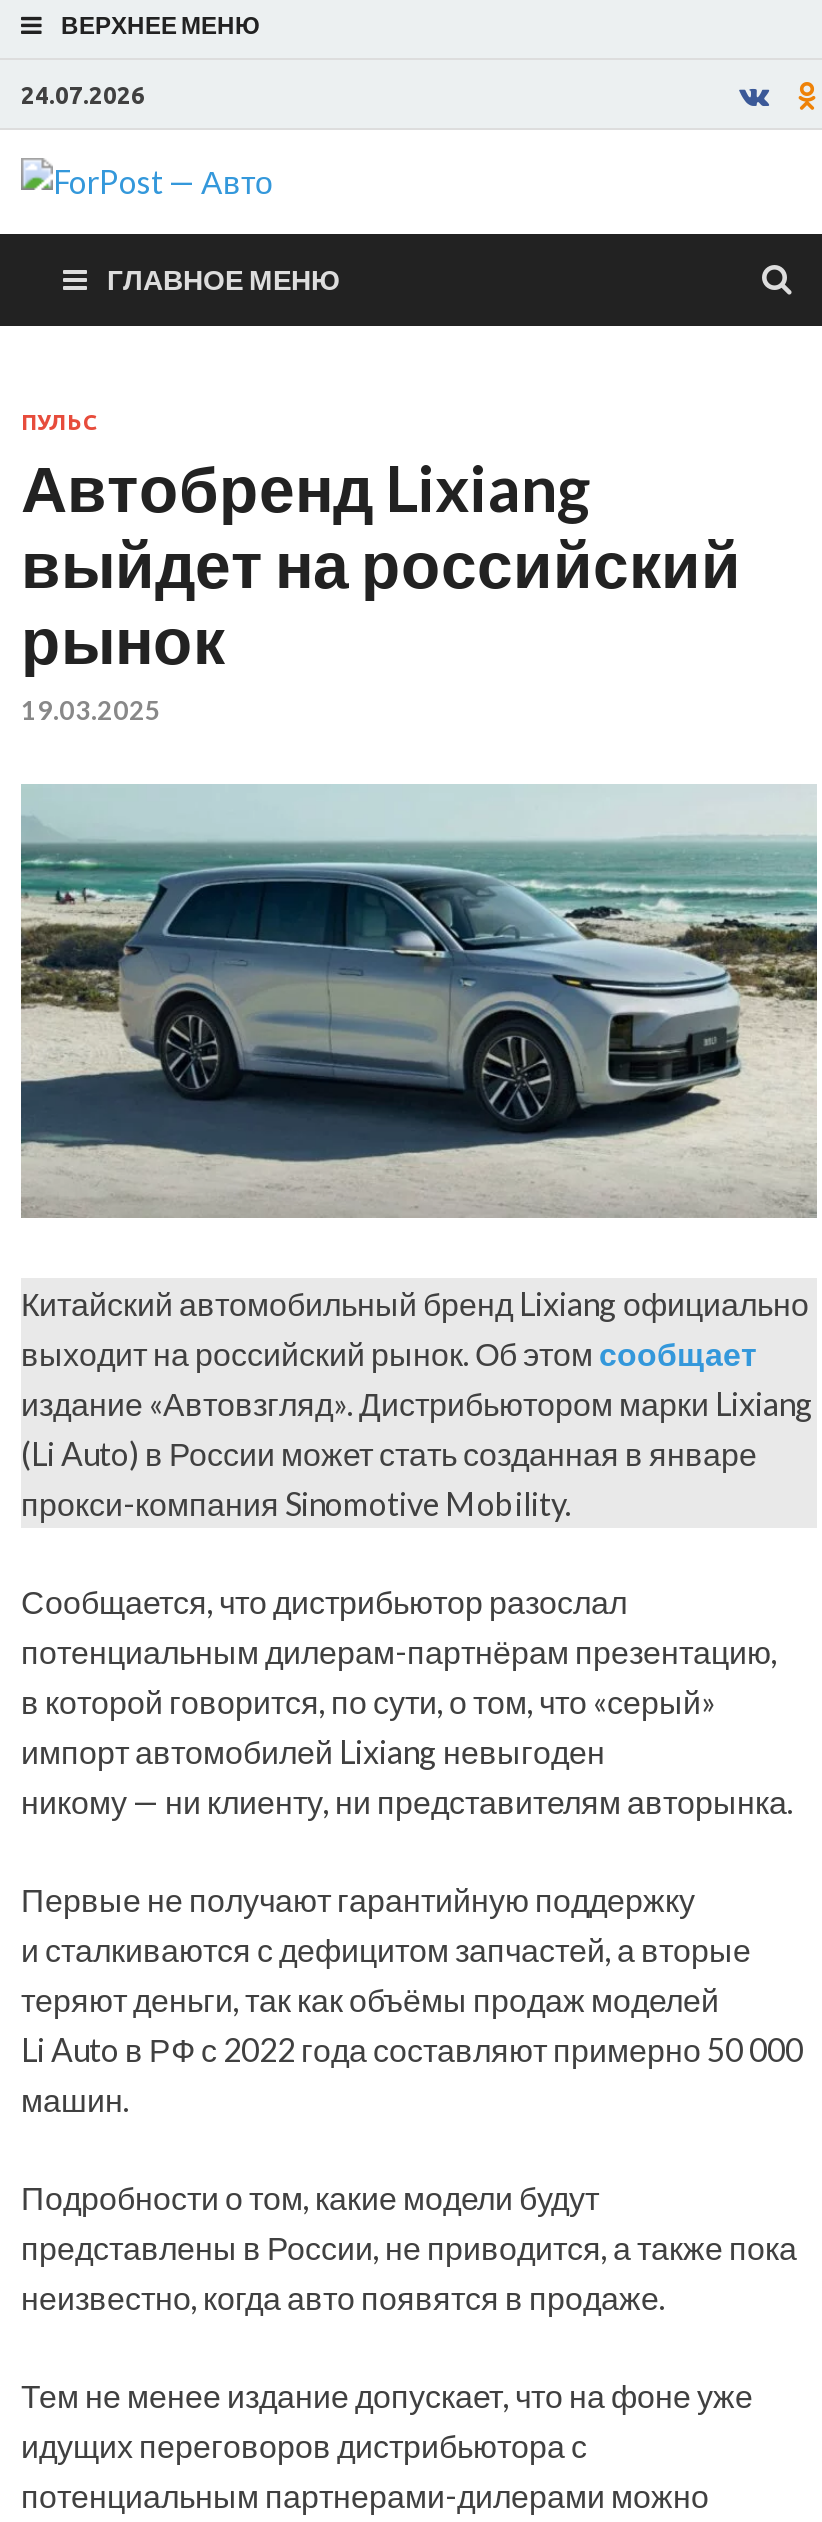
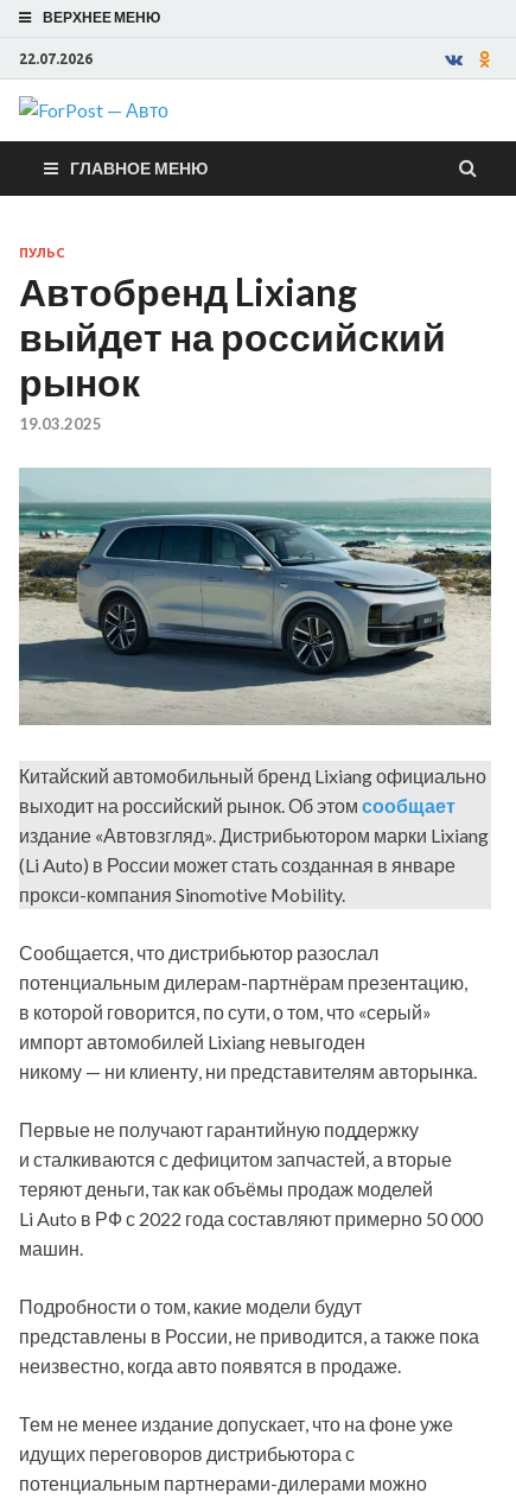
- 24.07.2026
+ 22.07.2026
